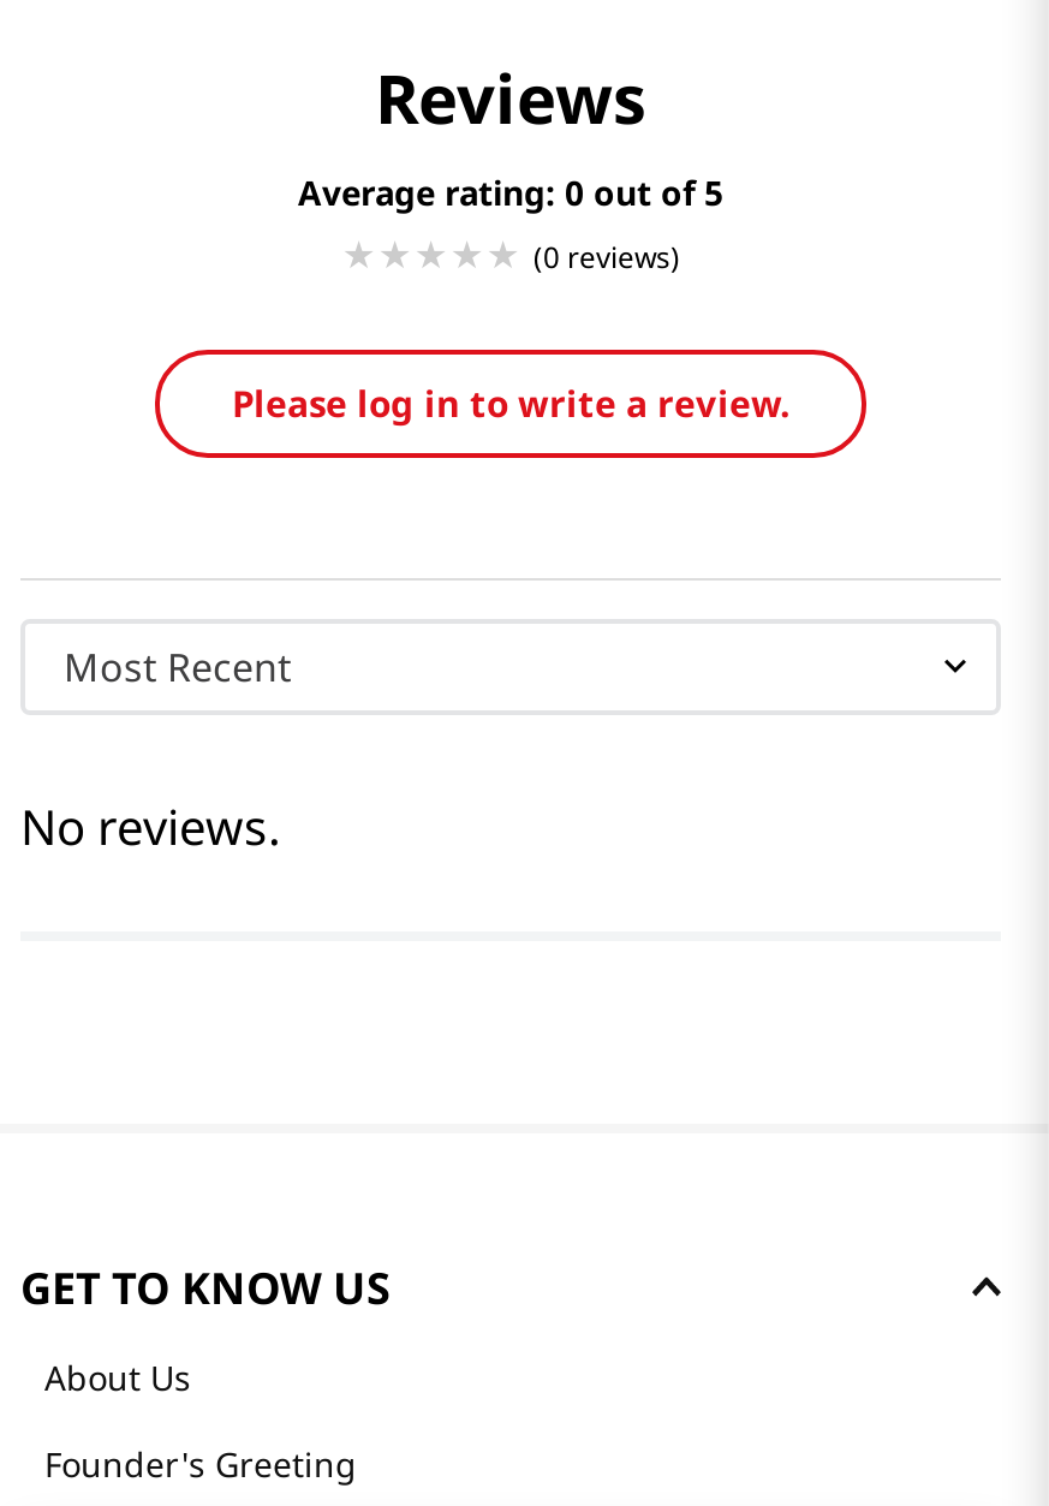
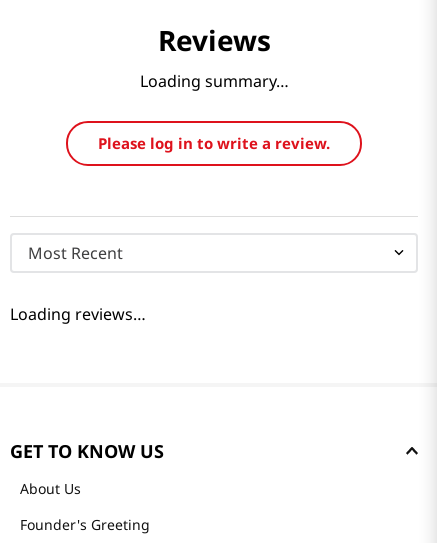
- Average rating: 0
- (0 reviews)
+ Loading summary…

- No reviews.
+ Loading reviews…
